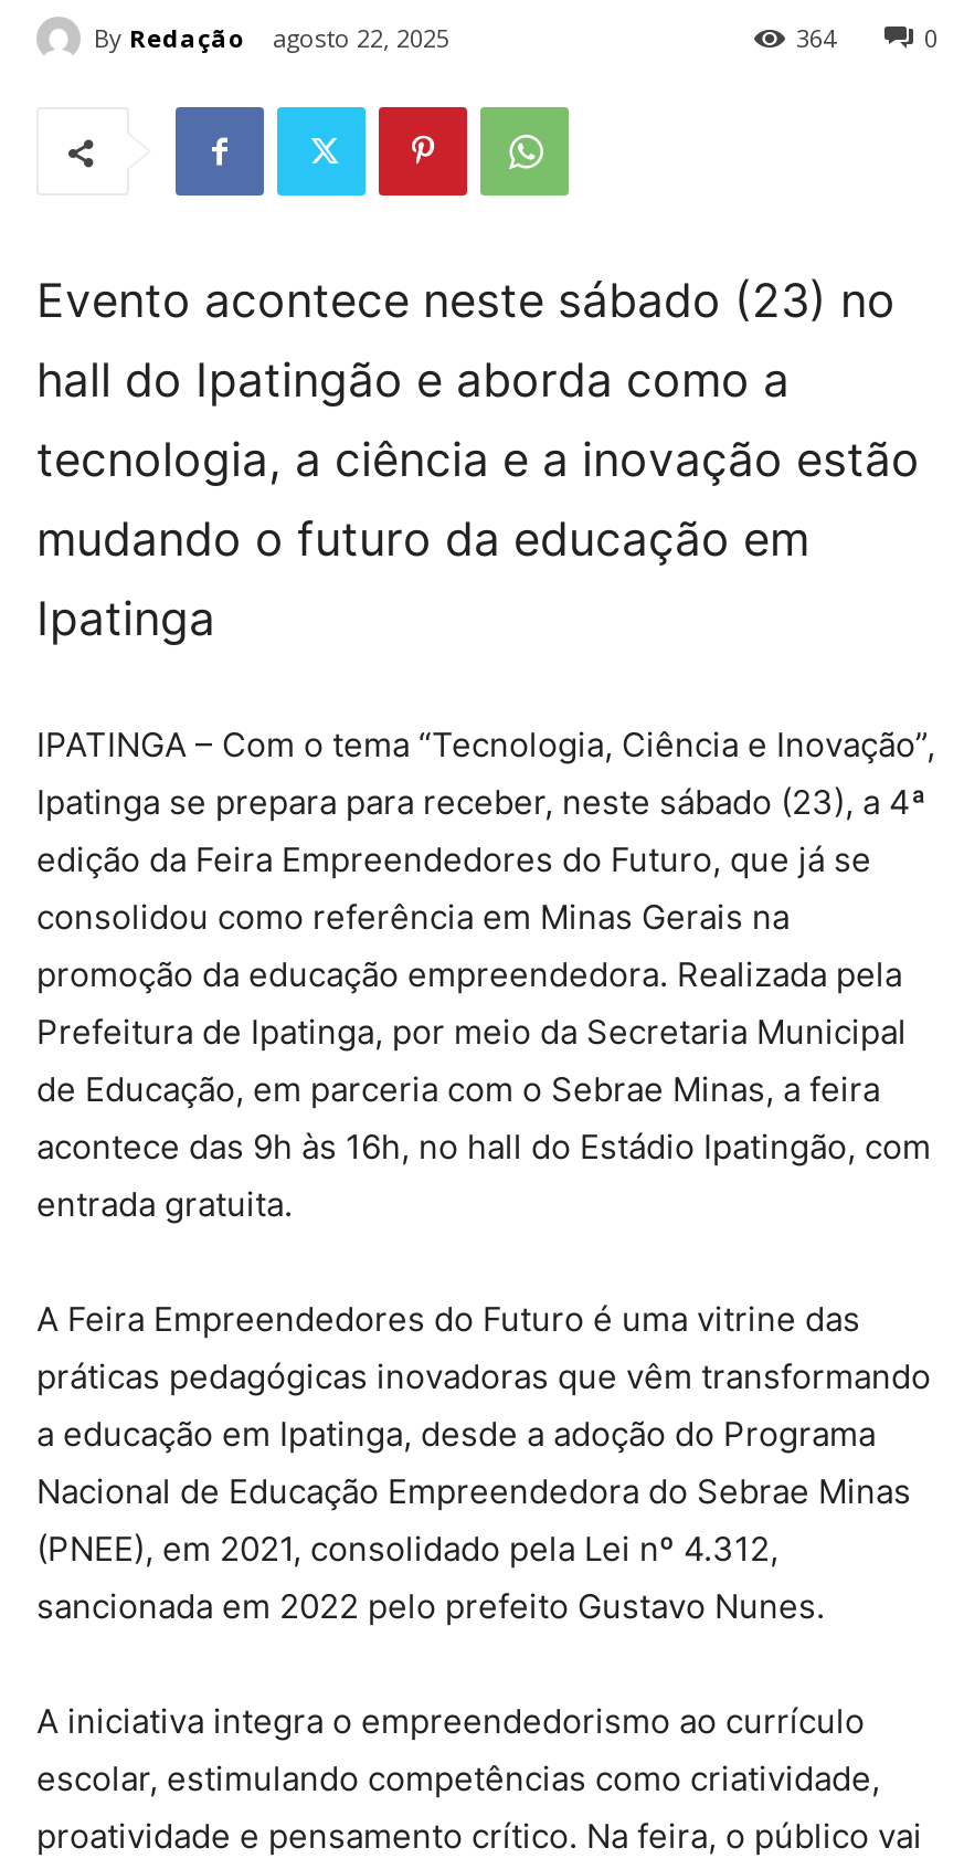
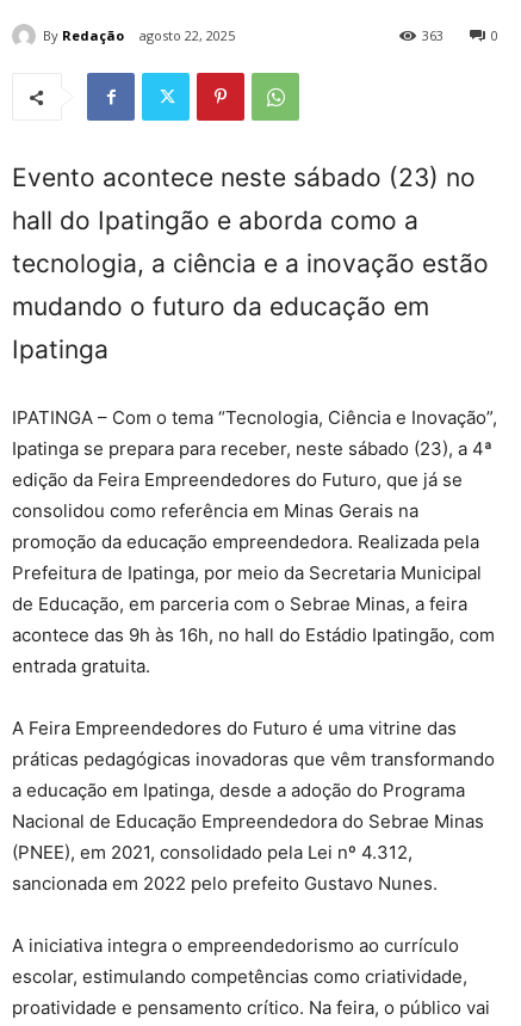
- 364
+ 363
